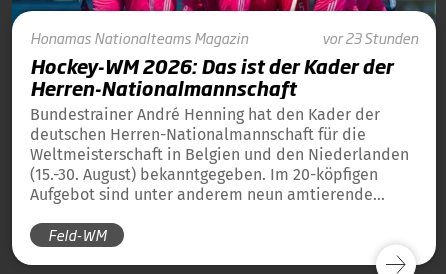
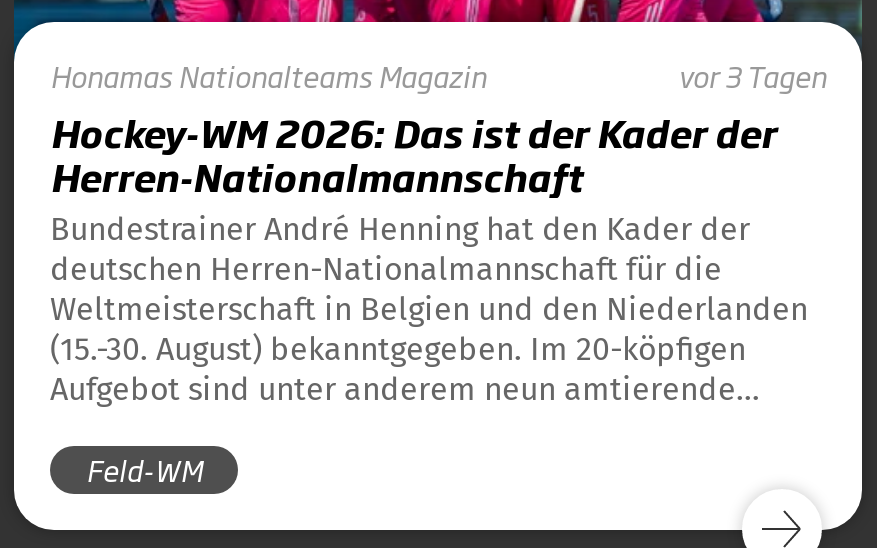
- vor 23 Stunden
+ vor 3 Tagen
